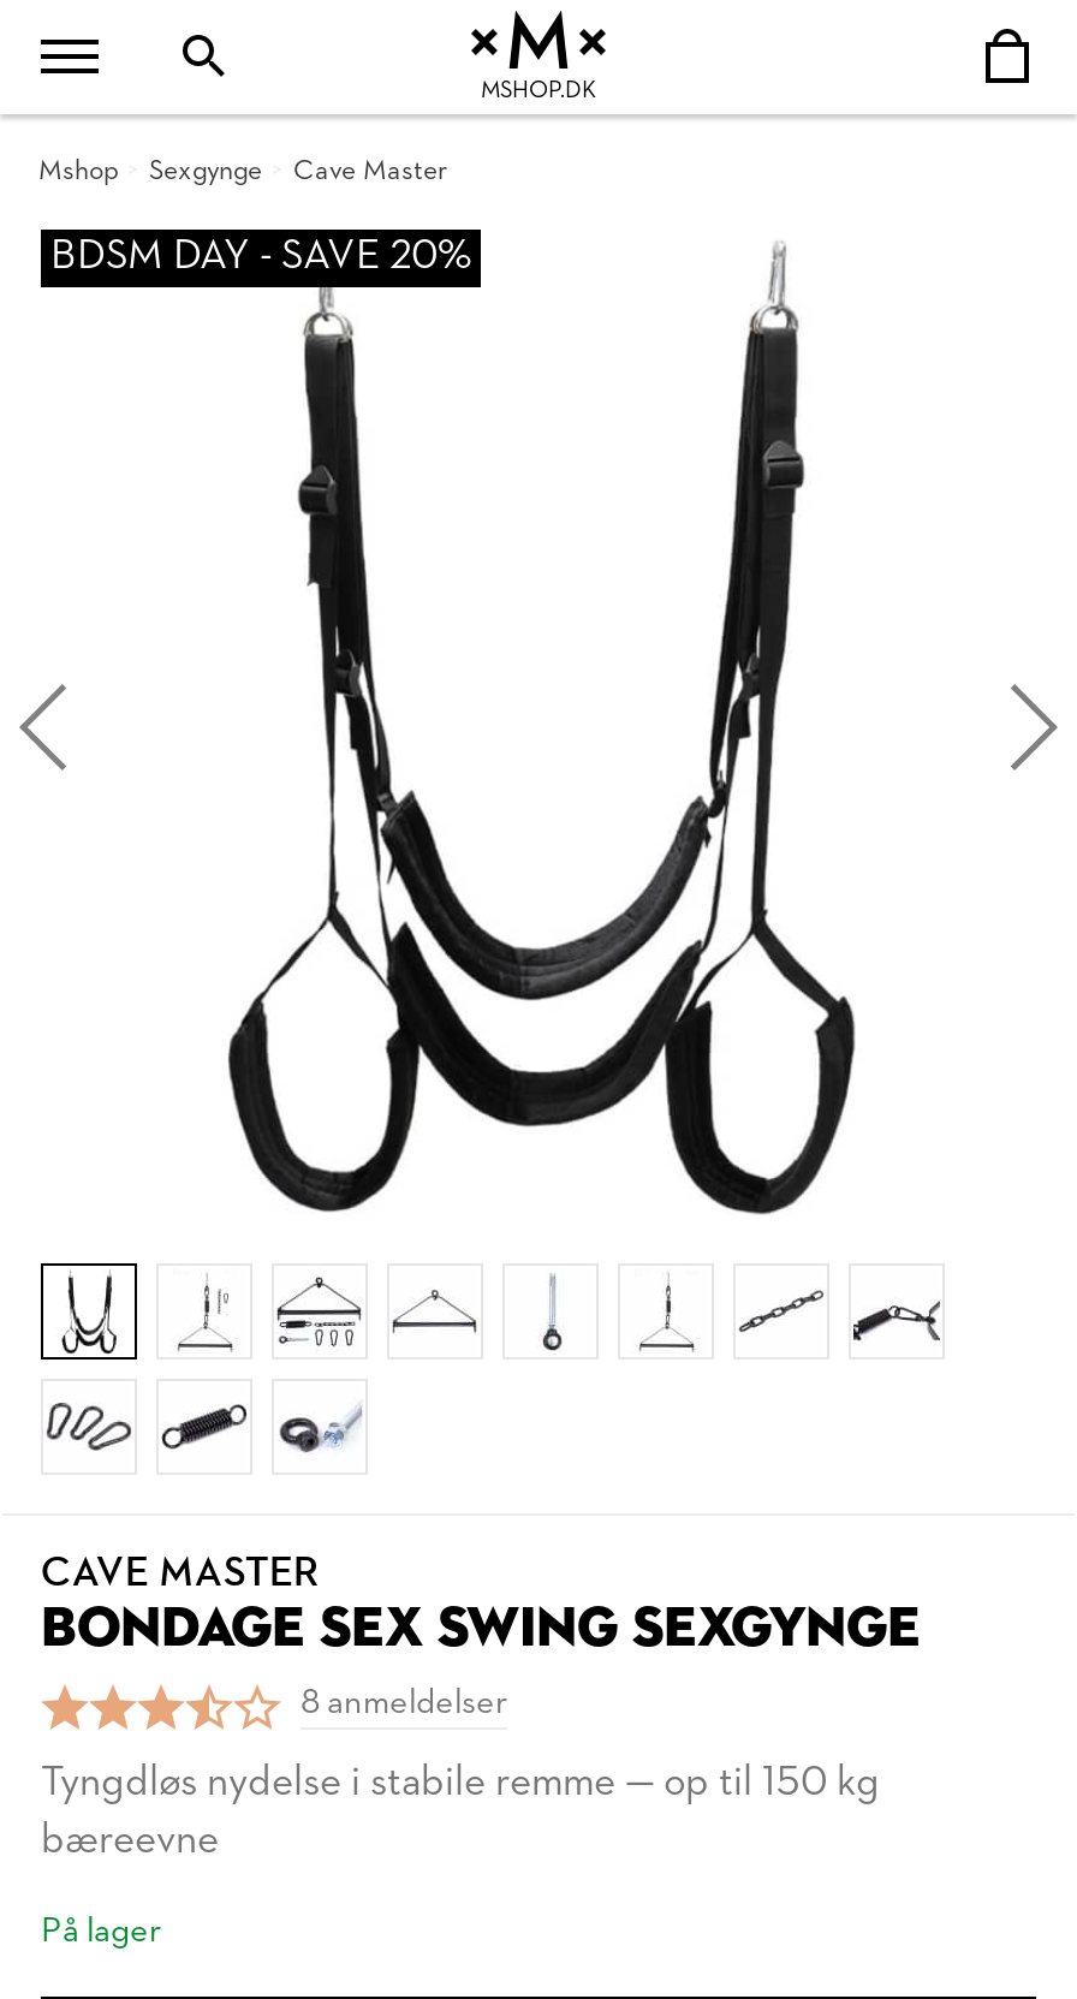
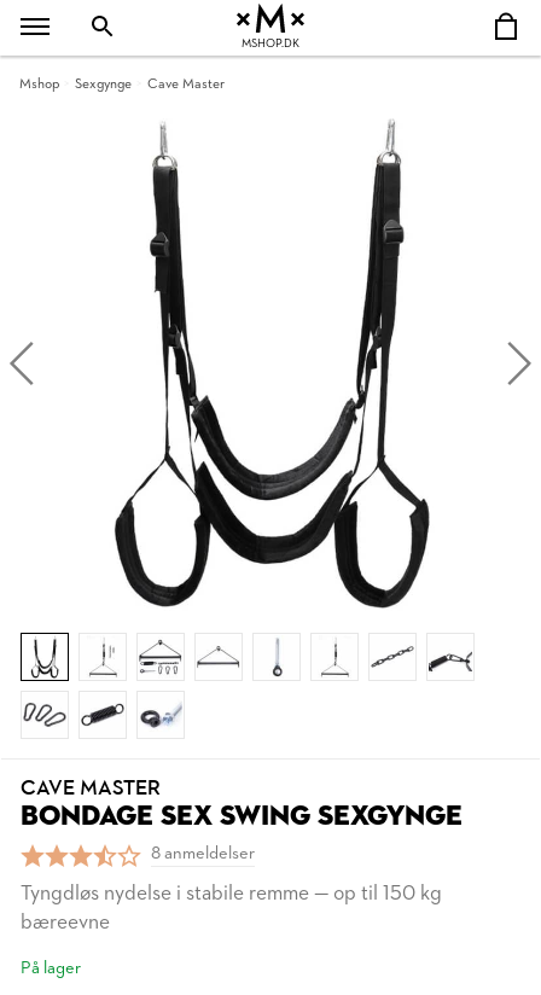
- BDSM DAY - SAVE 20%
